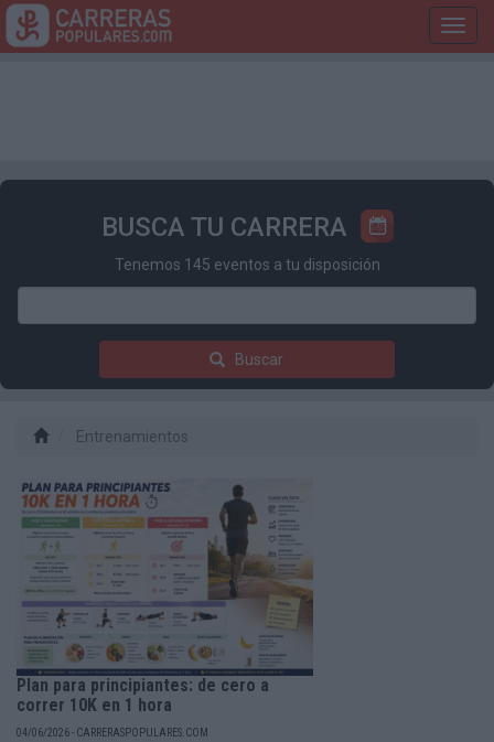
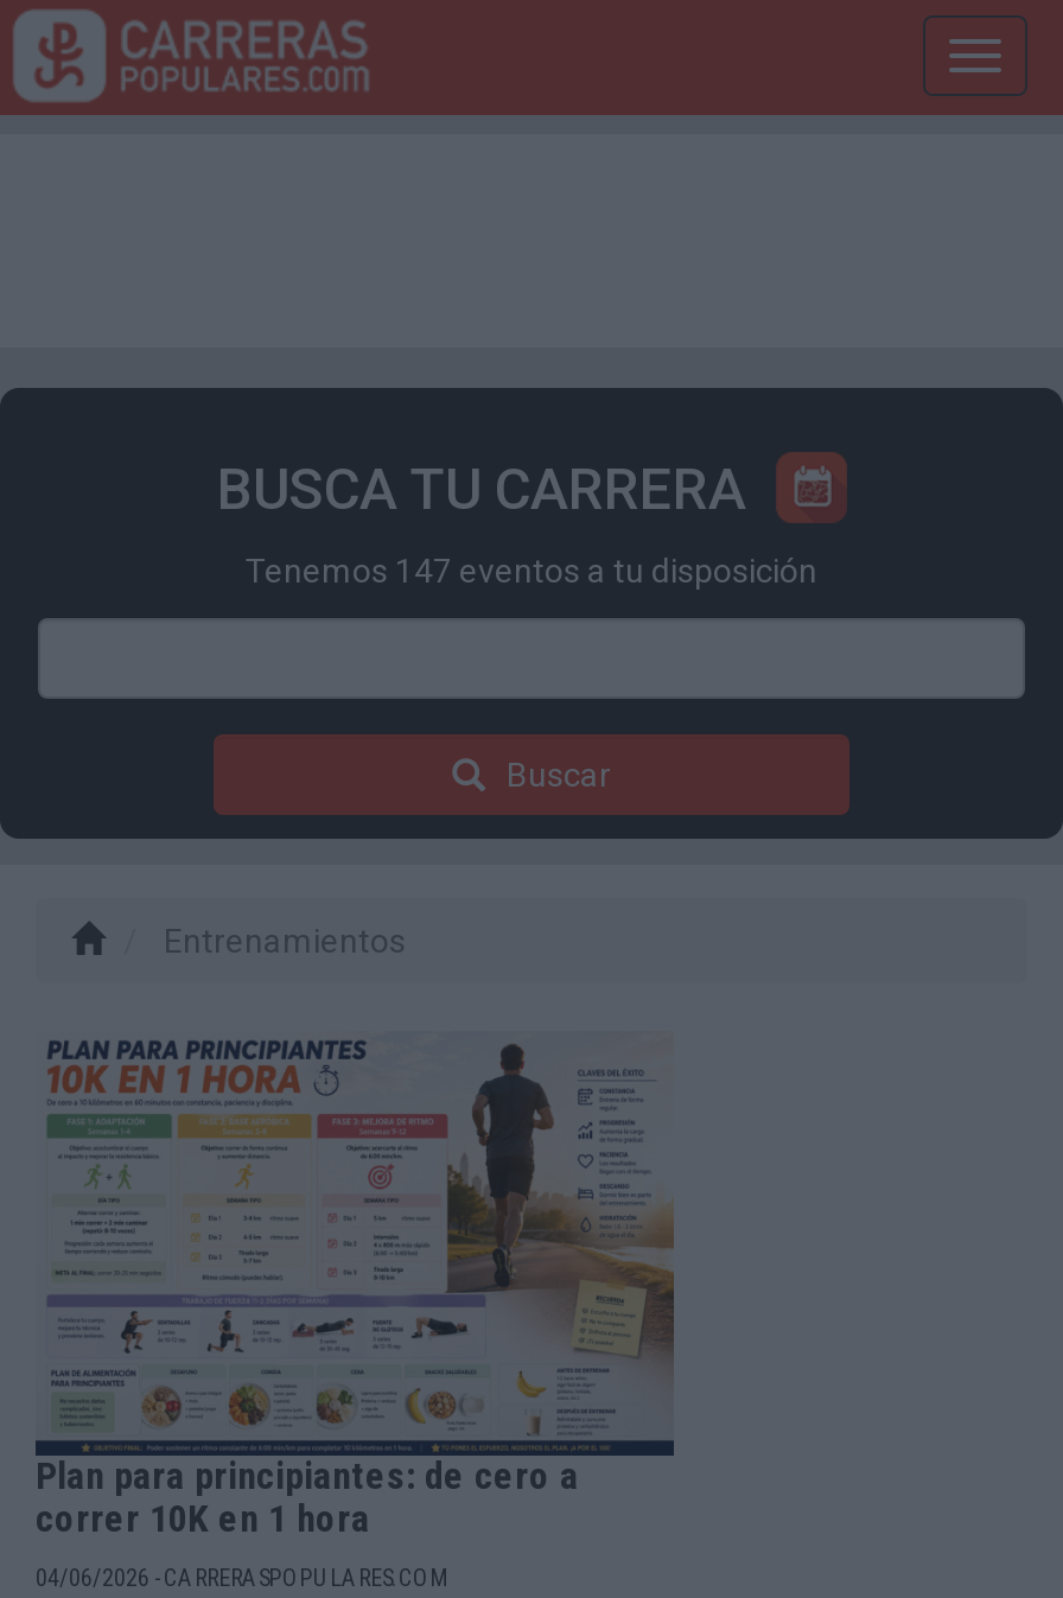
- Tenemos 145 eventos a tu disposición
+ Tenemos 147 eventos a tu disposición
